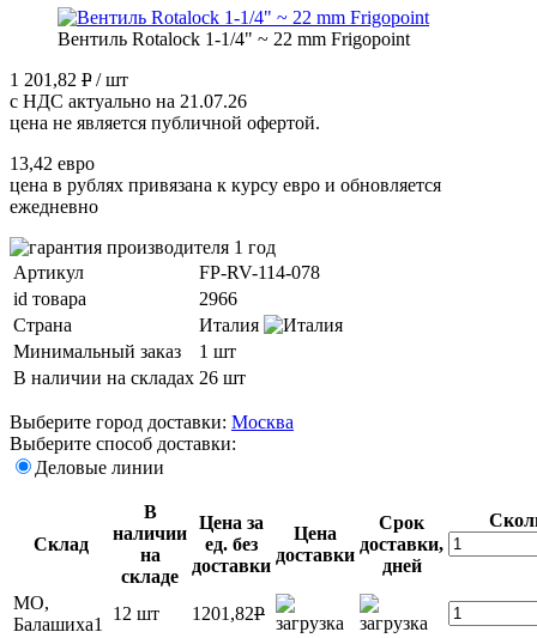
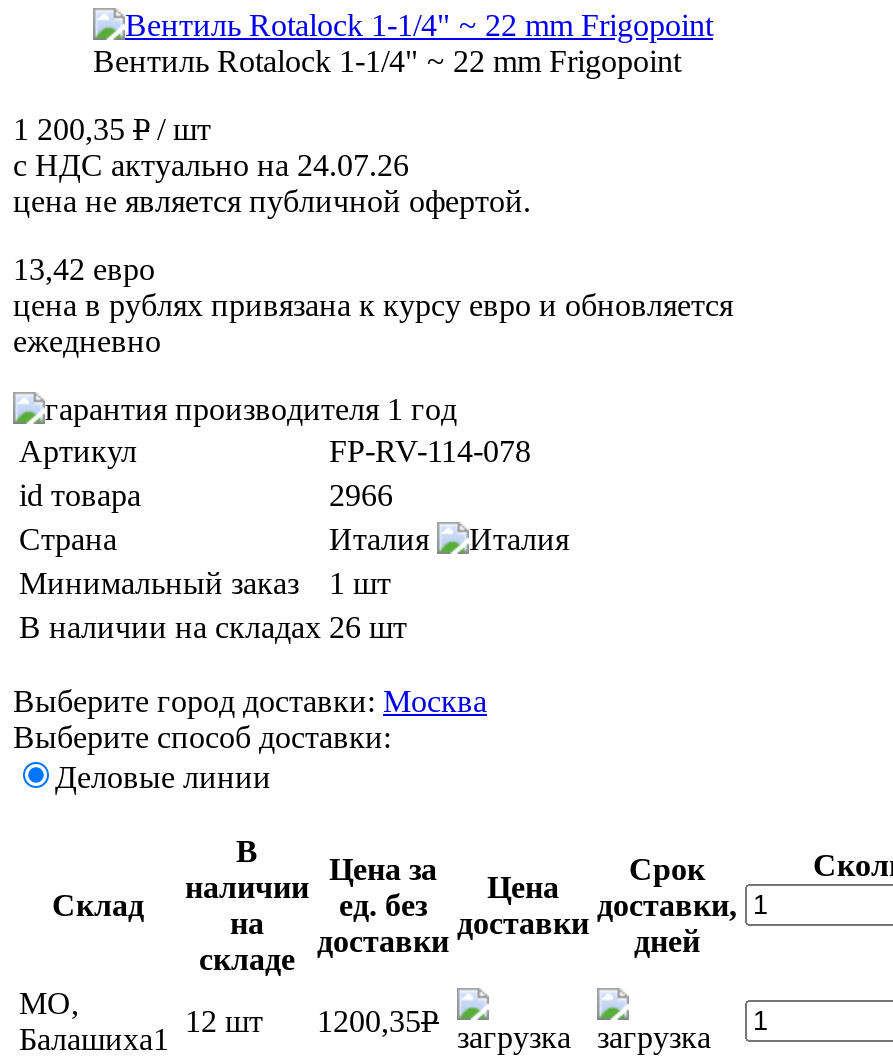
- 1 201,82 P / шт
+ 1 200,35 P / шт

- с НДС актуально на 21.07.26
+ с НДС актуально на 24.07.26

- 12 шт 1201,82P
+ 12 шт 1200,35P
